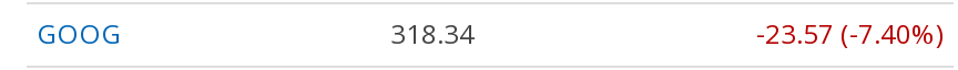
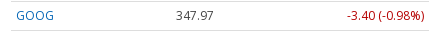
- 318.34
+ 347.97

- -23.57 (-7.40%)
+ -3.40 (-0.98%)
